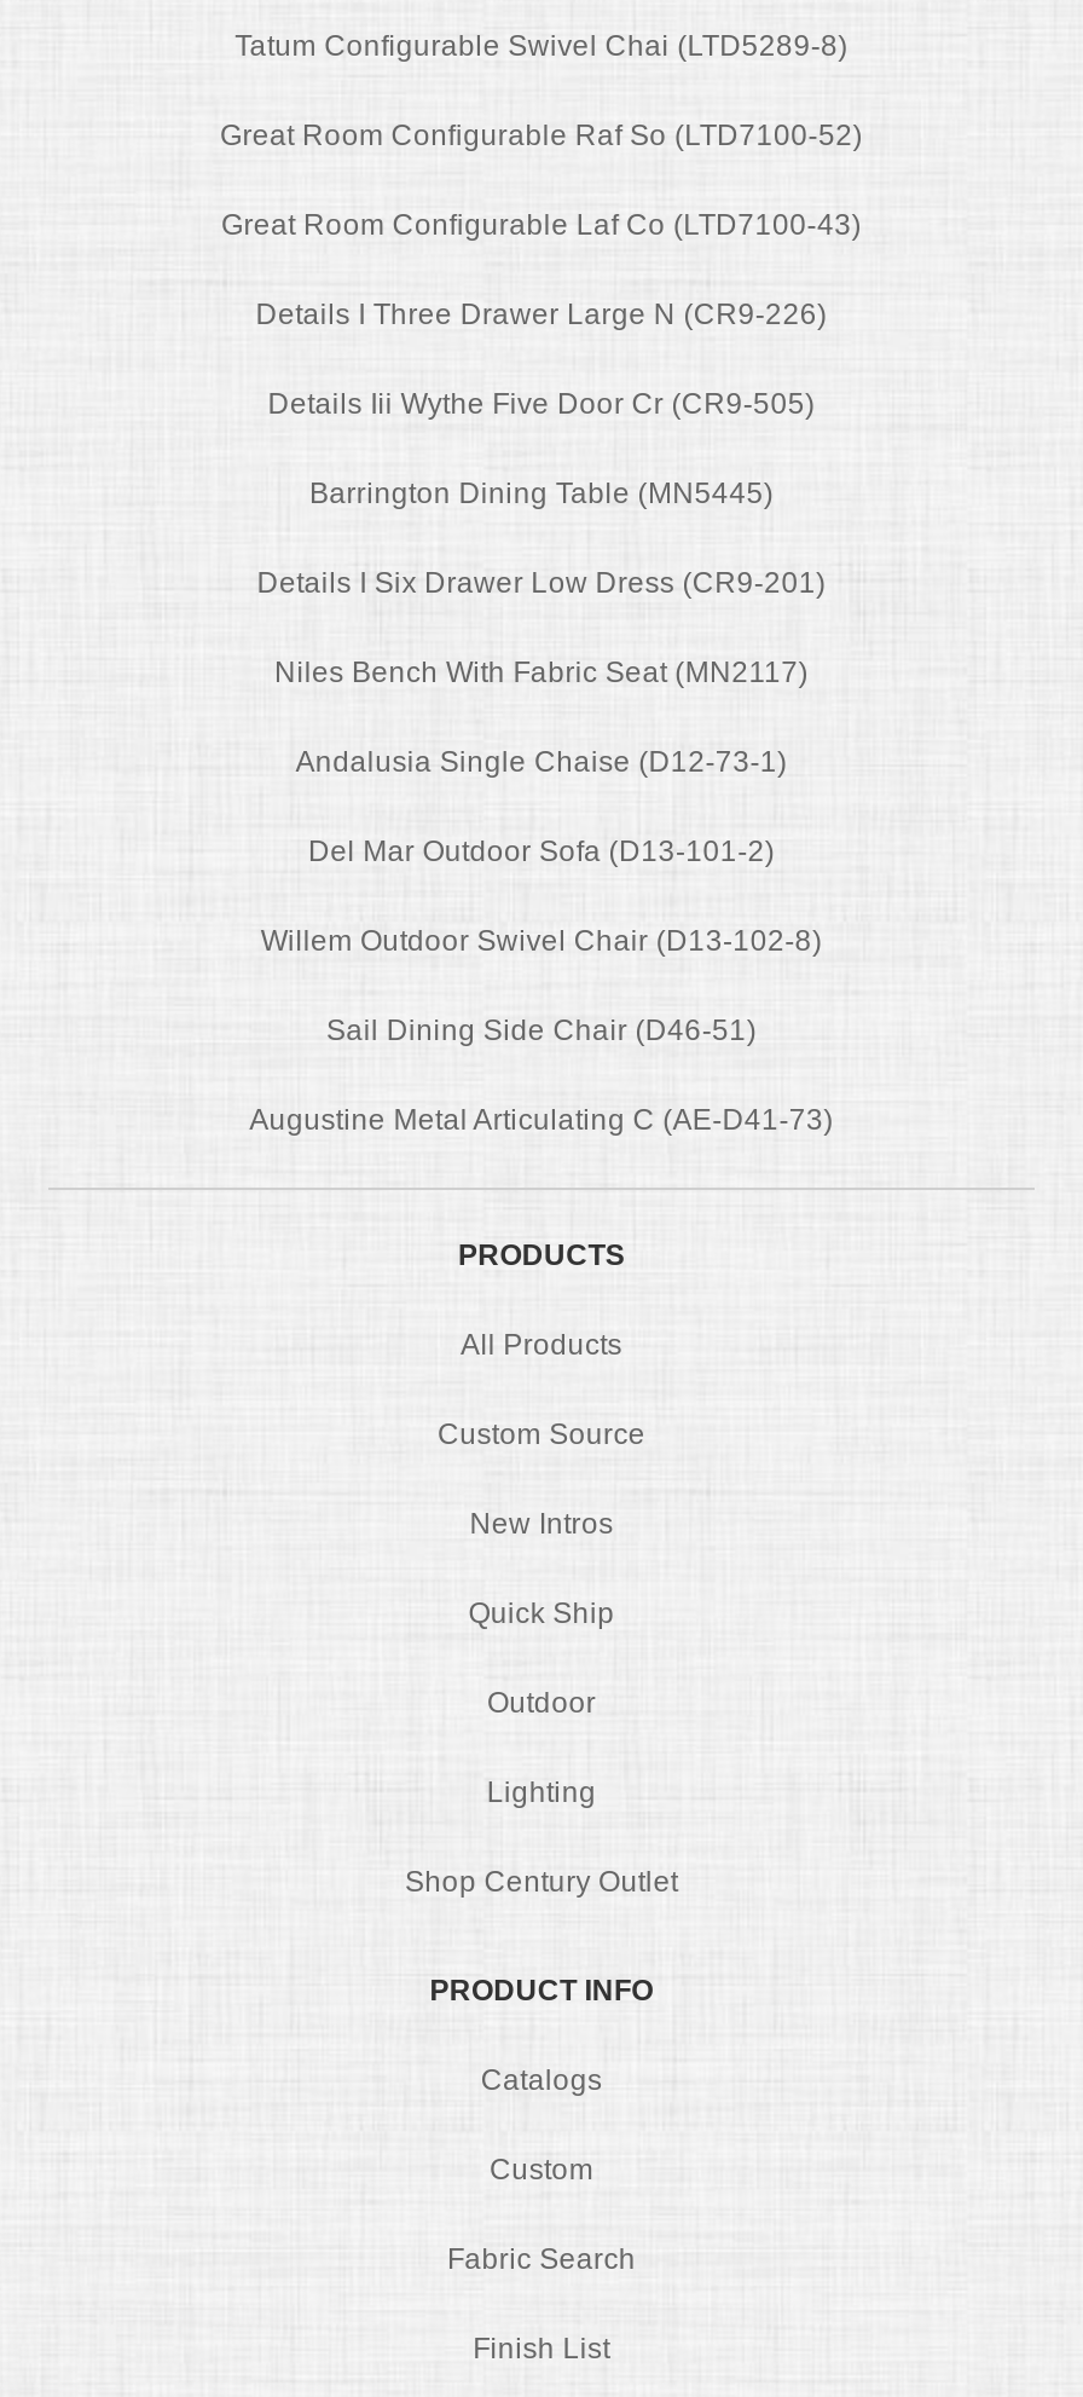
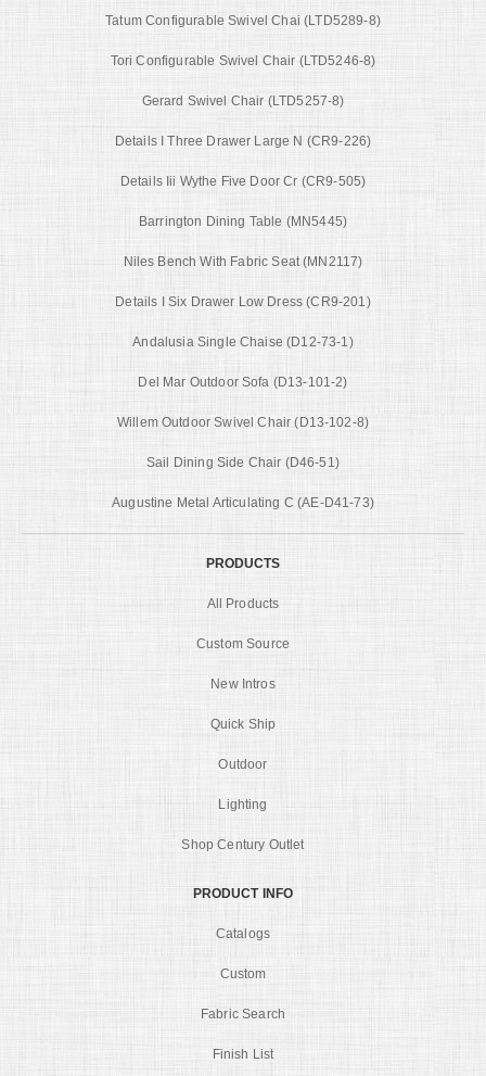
- Great Room Configurable Raf So (LTD7100-52)
+ Tori Configurable Swivel Chair (LTD5246-8)

- Great Room Configurable Laf Co (LTD7100-43)
+ Gerard Swivel Chair (LTD5257-8)

moved down: Details I Six Drawer Low Dress (CR9-201)

moved up: Niles Bench With Fabric Seat (MN2117)
